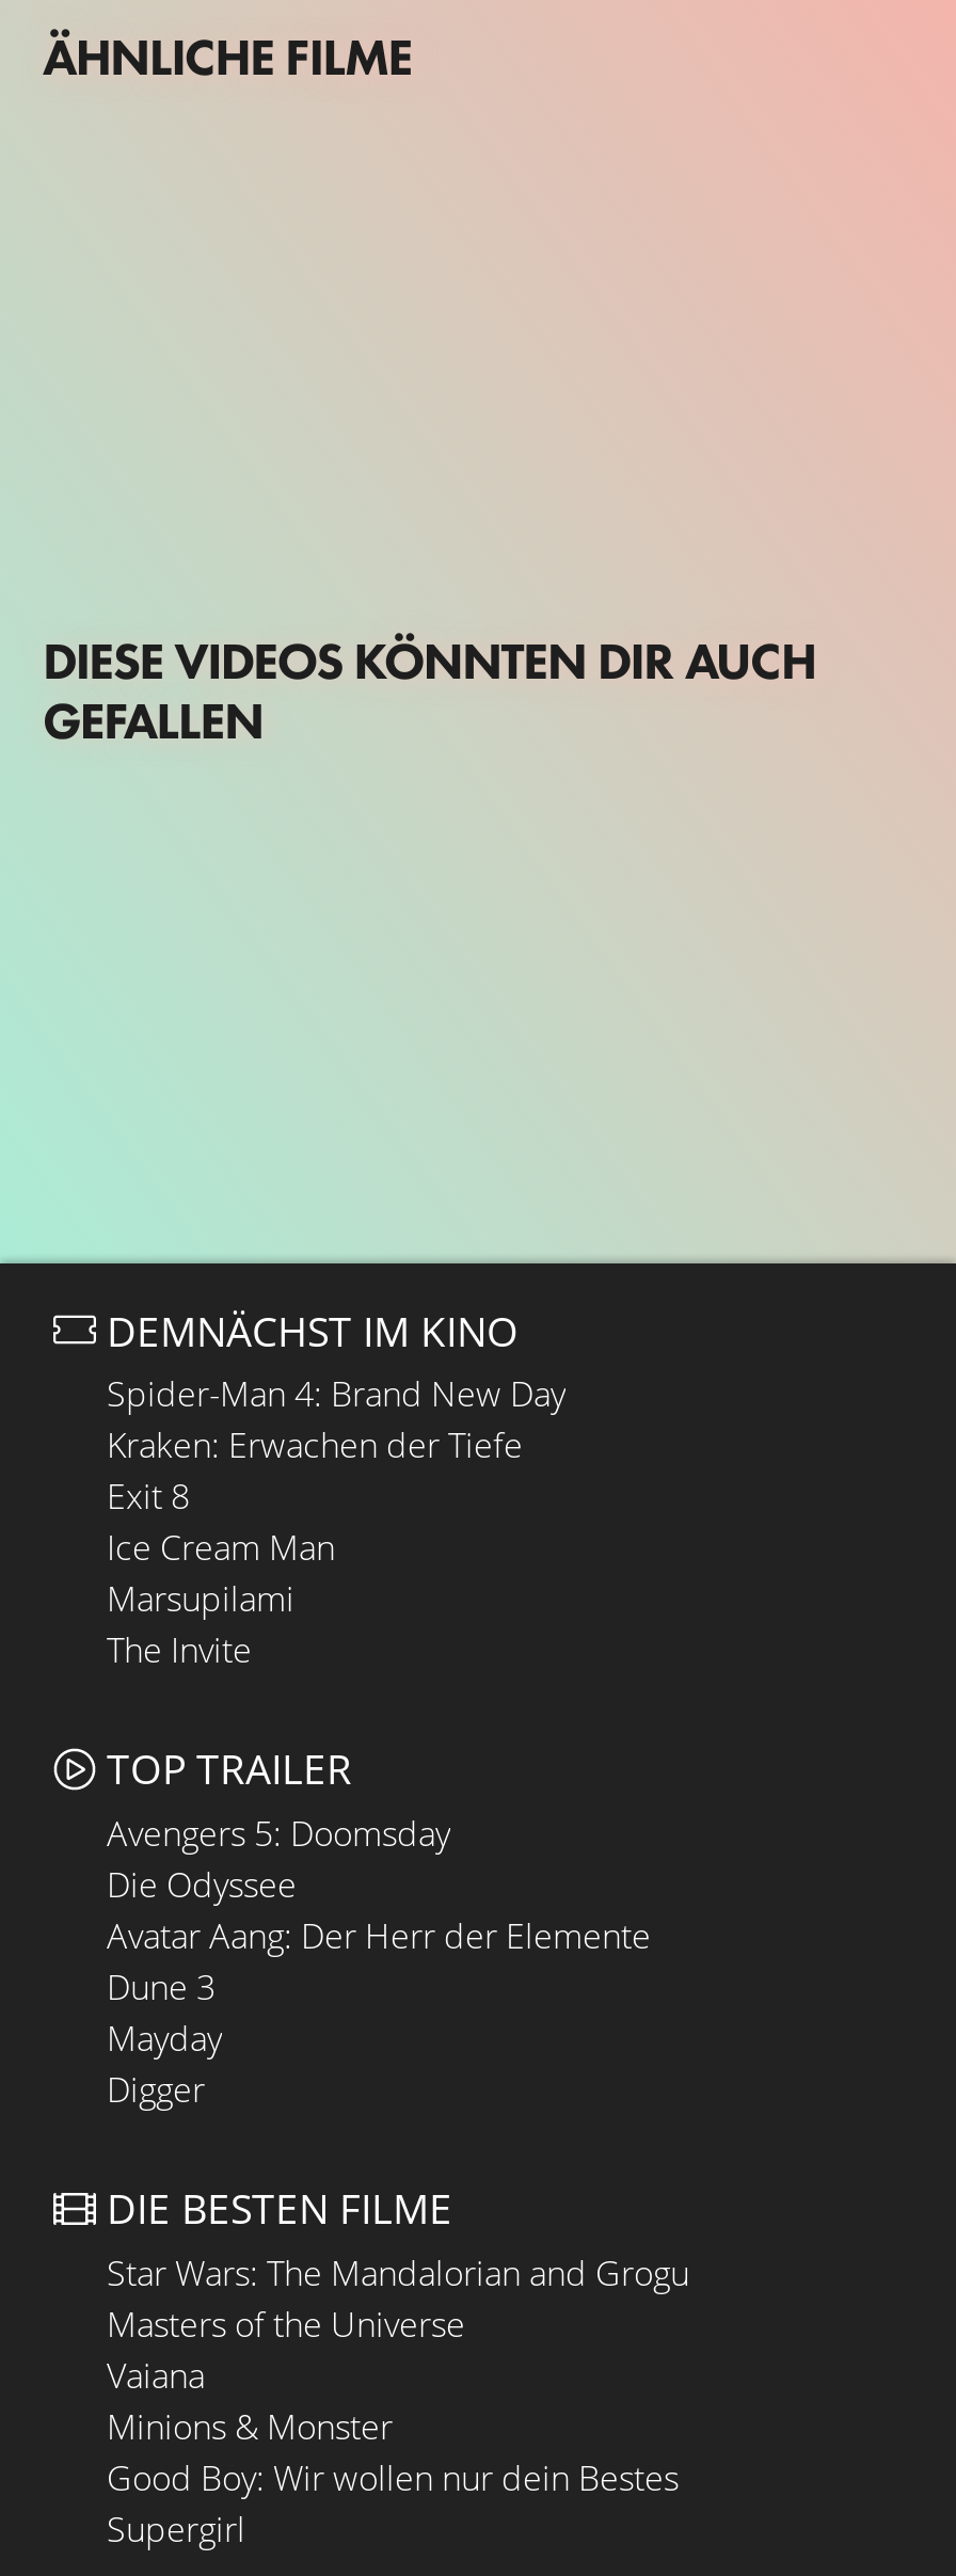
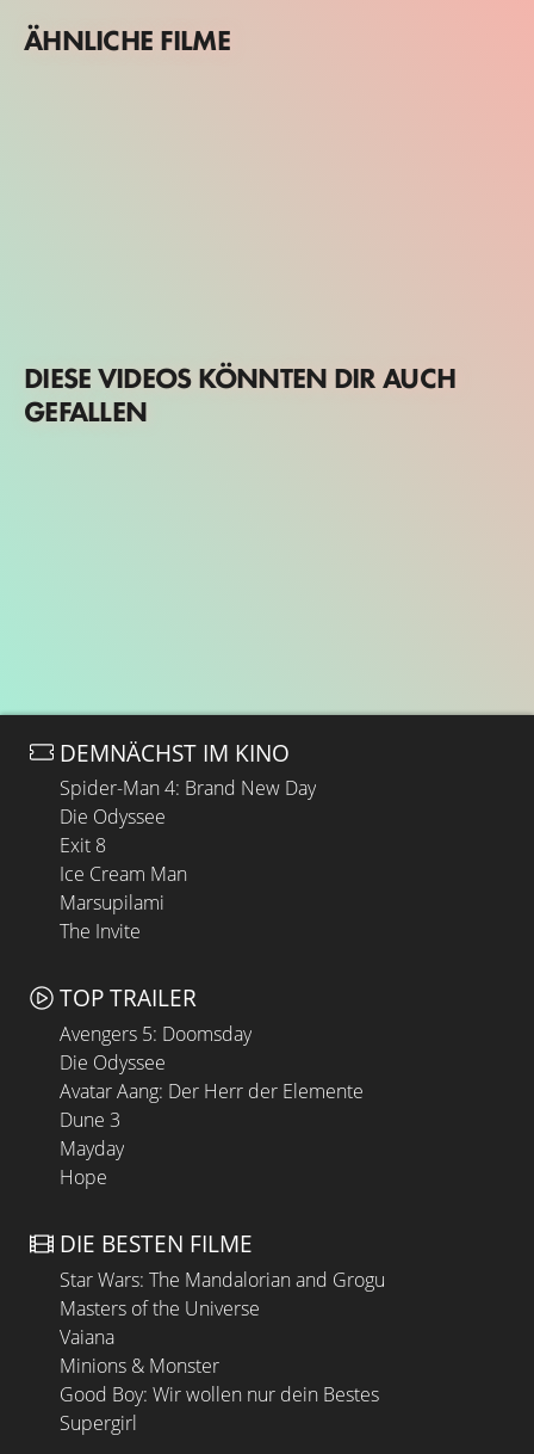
- Kraken: Erwachen der Tiefe
+ Die Odyssee

- Digger
+ Hope
